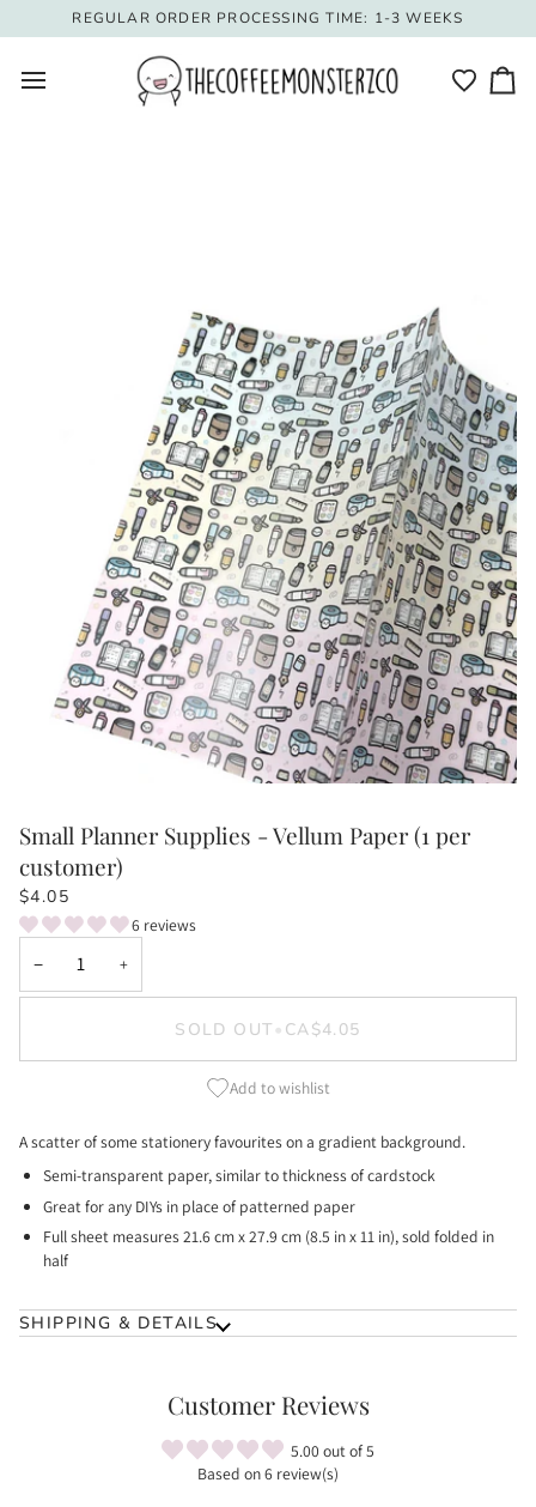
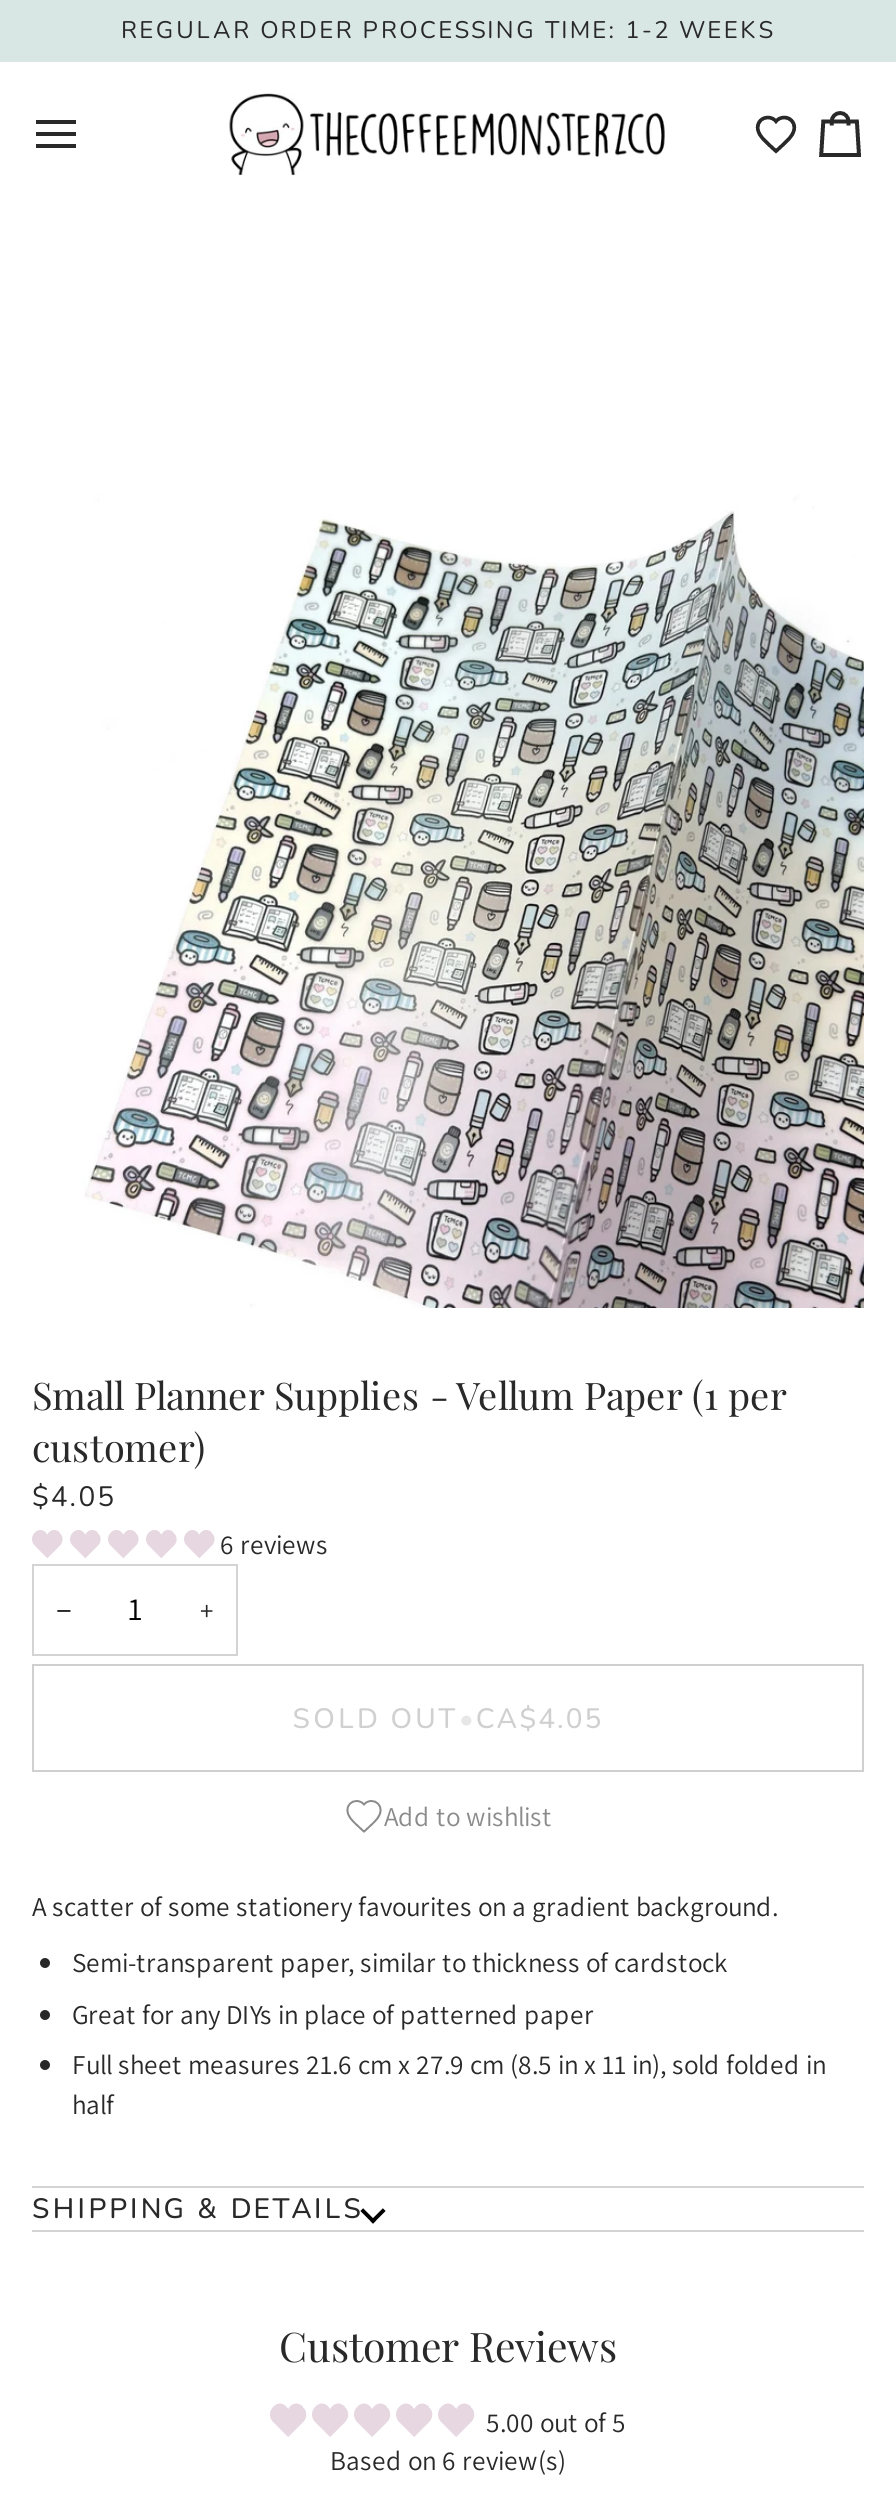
- REGULAR ORDER PROCESSING TIME: 1-3 WEEKS
+ REGULAR ORDER PROCESSING TIME: 1-2 WEEKS
